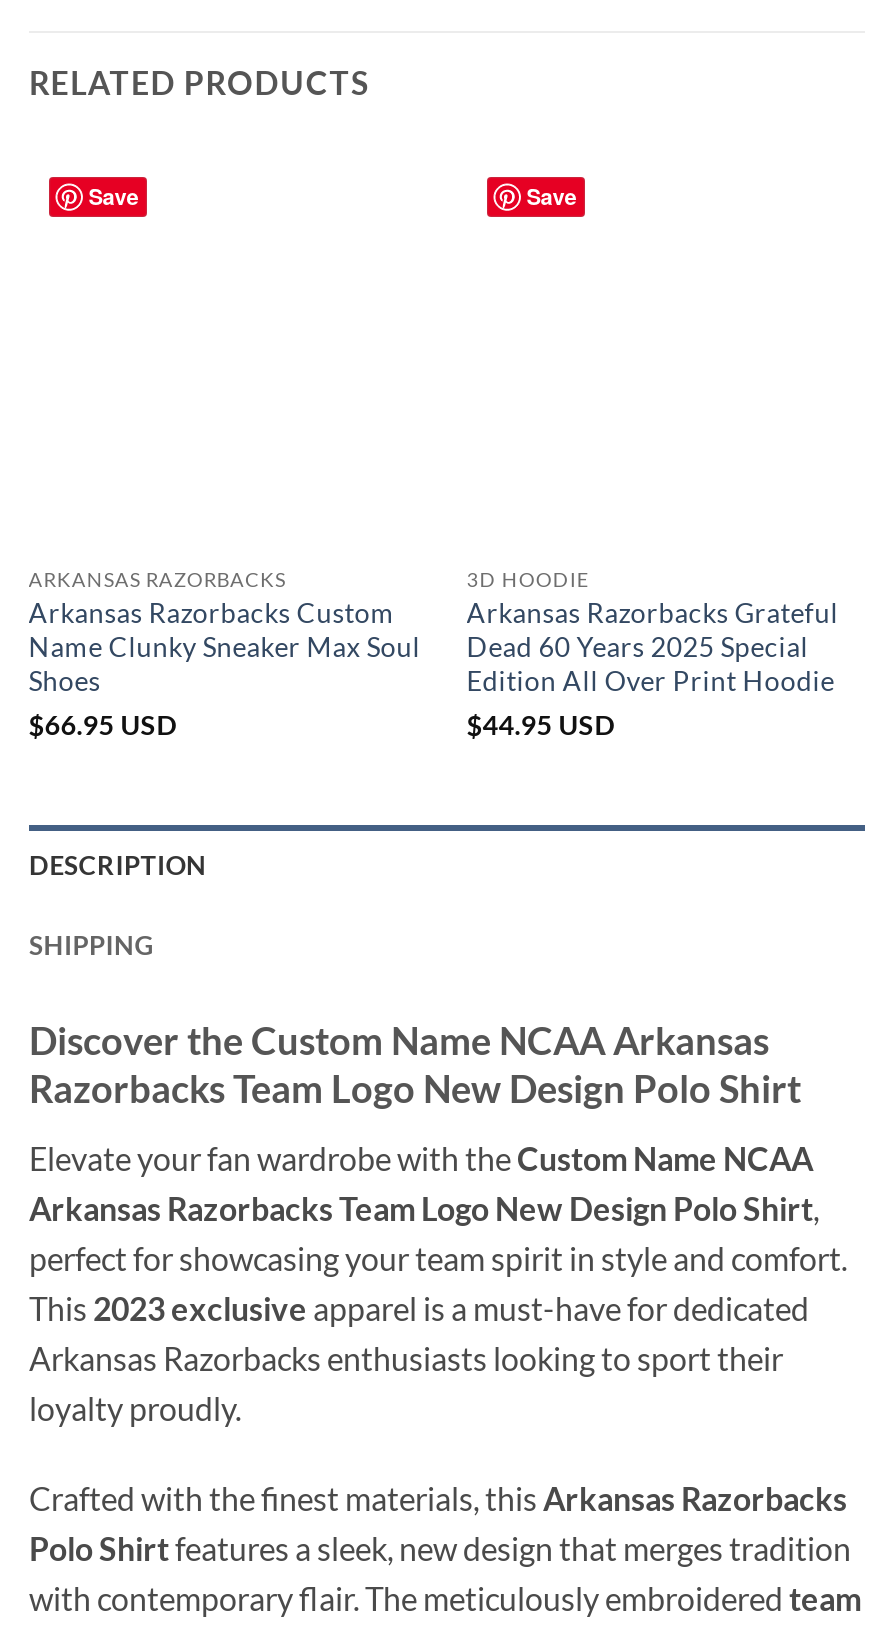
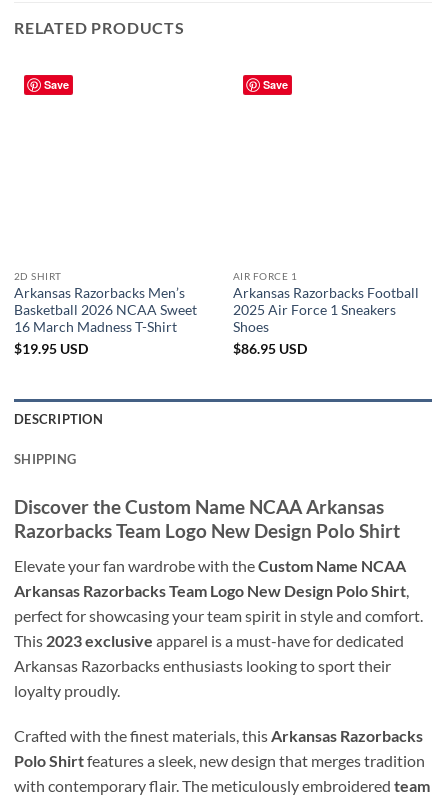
- ARKANSAS RAZORBACKS
- Arkansas Razorbacks Custom
- Name Clunky Sneaker Max Soul
- Shoes
- $66.95 USD
+ 2D SHIRT
+ Arkansas Razorbacks Men’s
+ Basketball 2026 NCAA Sweet
+ 16 March Madness T-Shirt
+ $19.95 USD

- 3D HOODIE
- Arkansas Razorbacks Grateful
- Dead 60 Years 2025 Special
- Edition All Over Print Hoodie
- $44.95 USD
+ AIR FORCE 1
+ Arkansas Razorbacks Football
+ 2025 Air Force 1 Sneakers
+ Shoes
+ $86.95 USD
